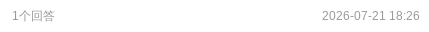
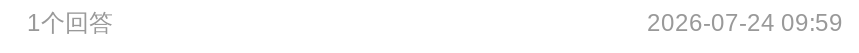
- 2026-07-21 18:26
+ 2026-07-24 09:59
